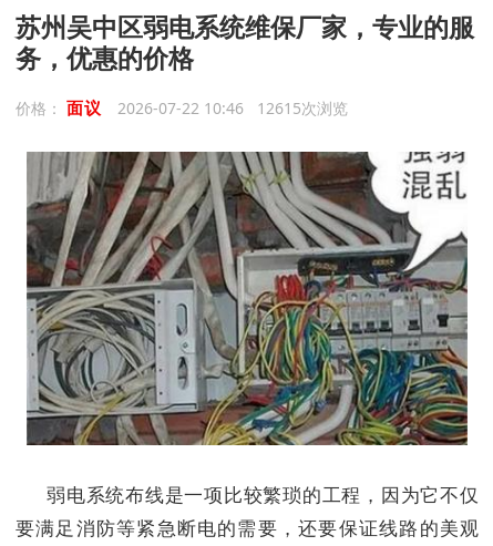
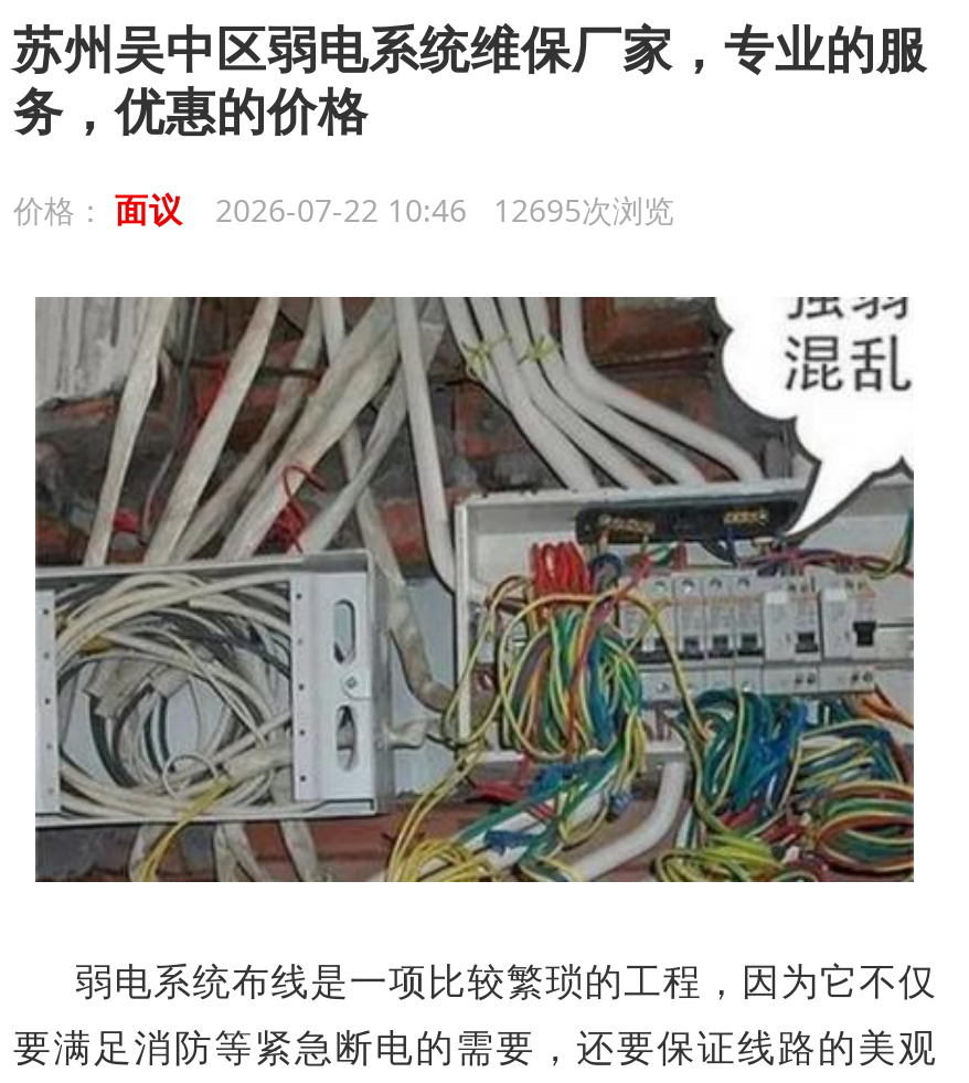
- 价格：面议 2026-07-22 10:46 12615次浏览
+ 价格：面议 2026-07-22 10:46 12695次浏览
